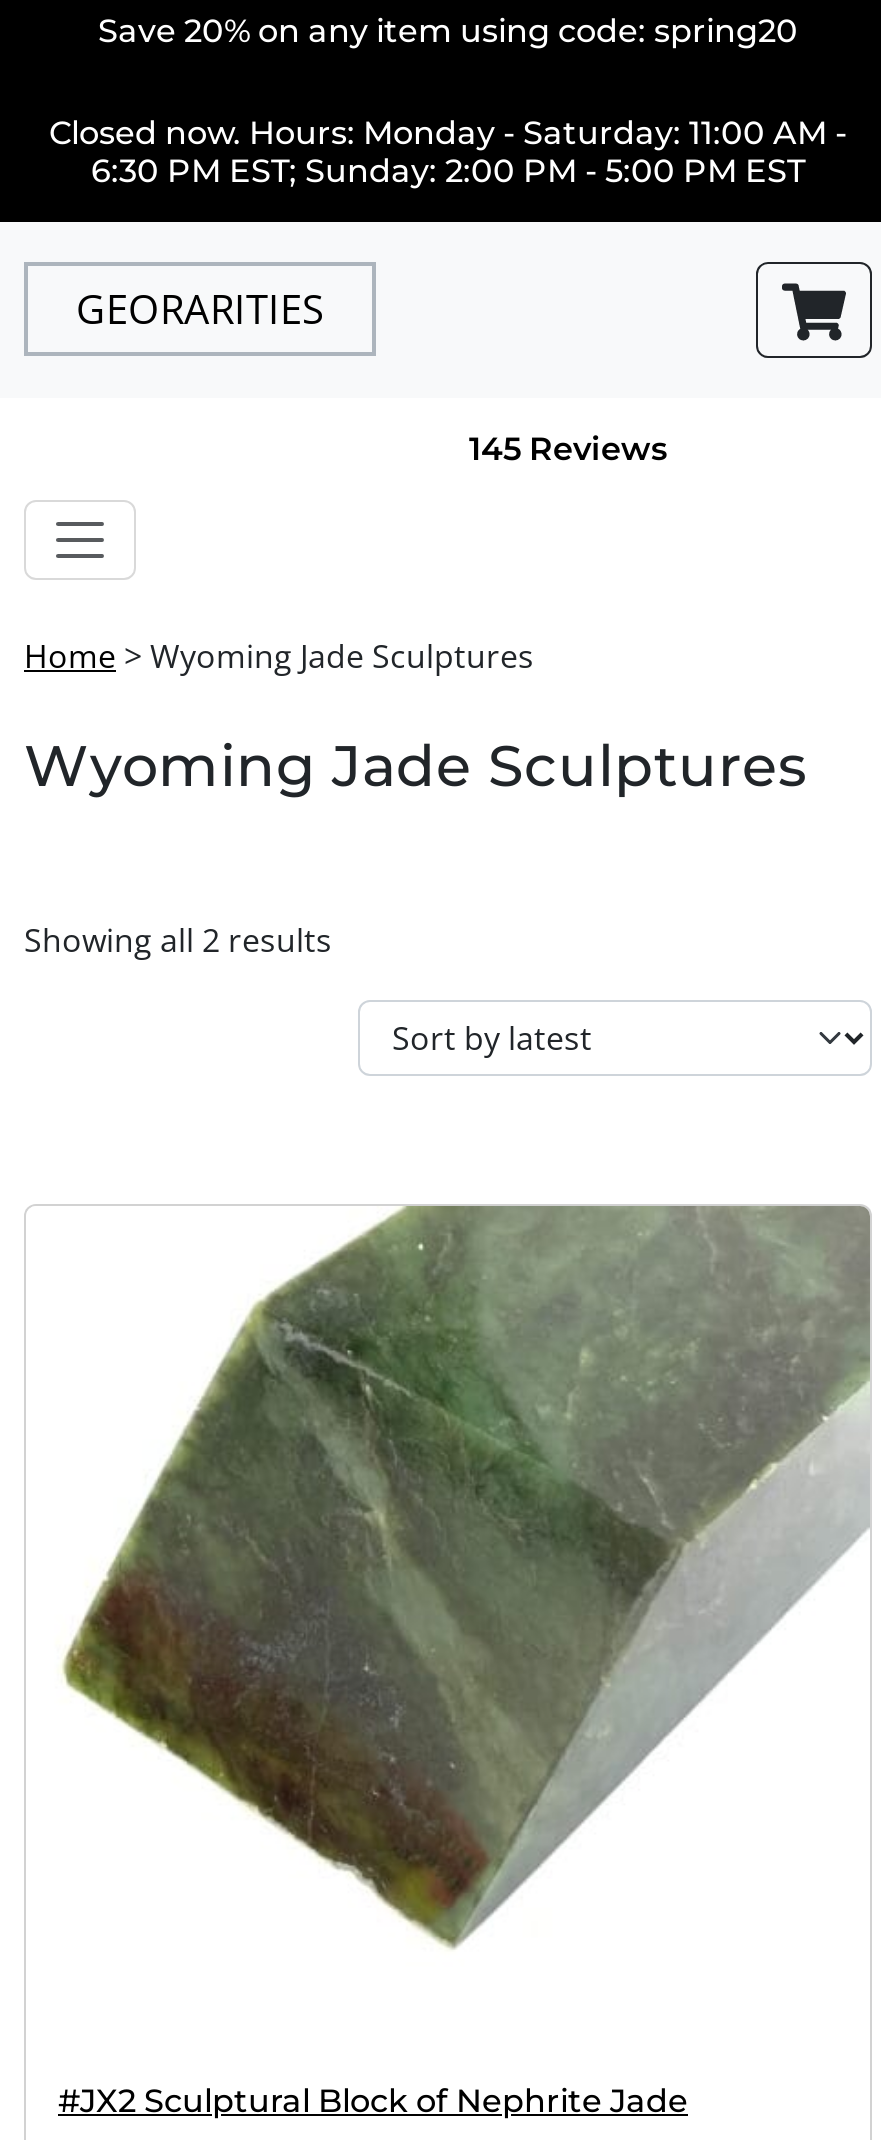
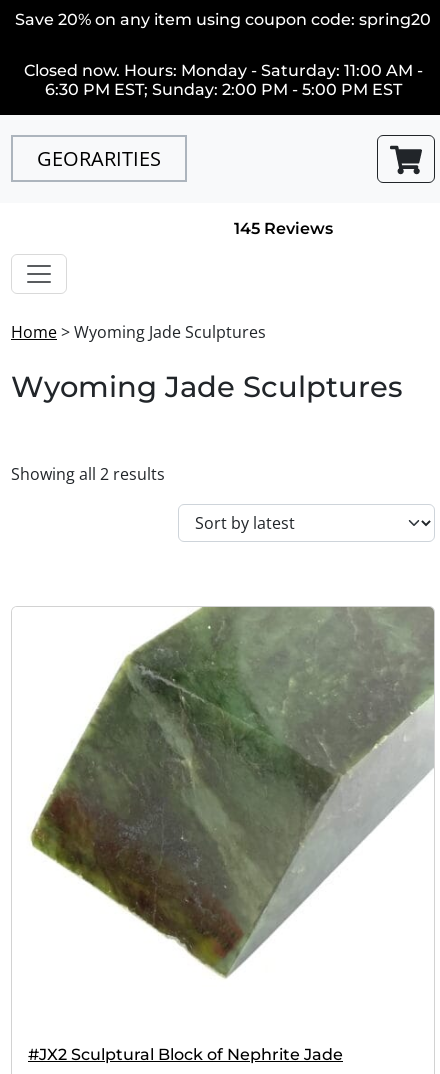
- Save 20% on any item using code: spring20
+ Save 20% on any item using coupon code: spring20
